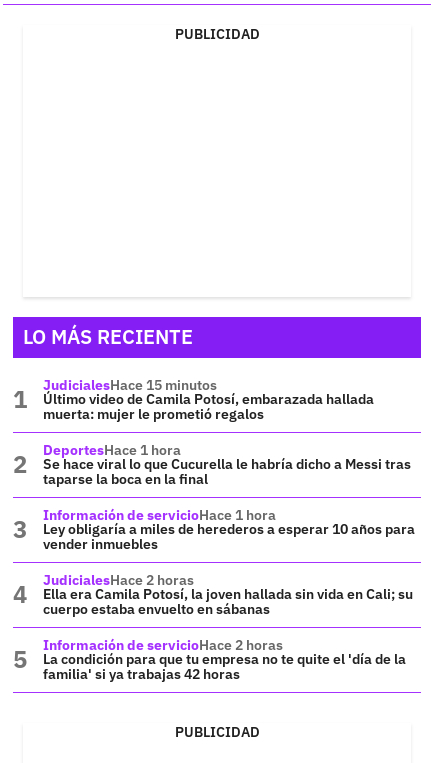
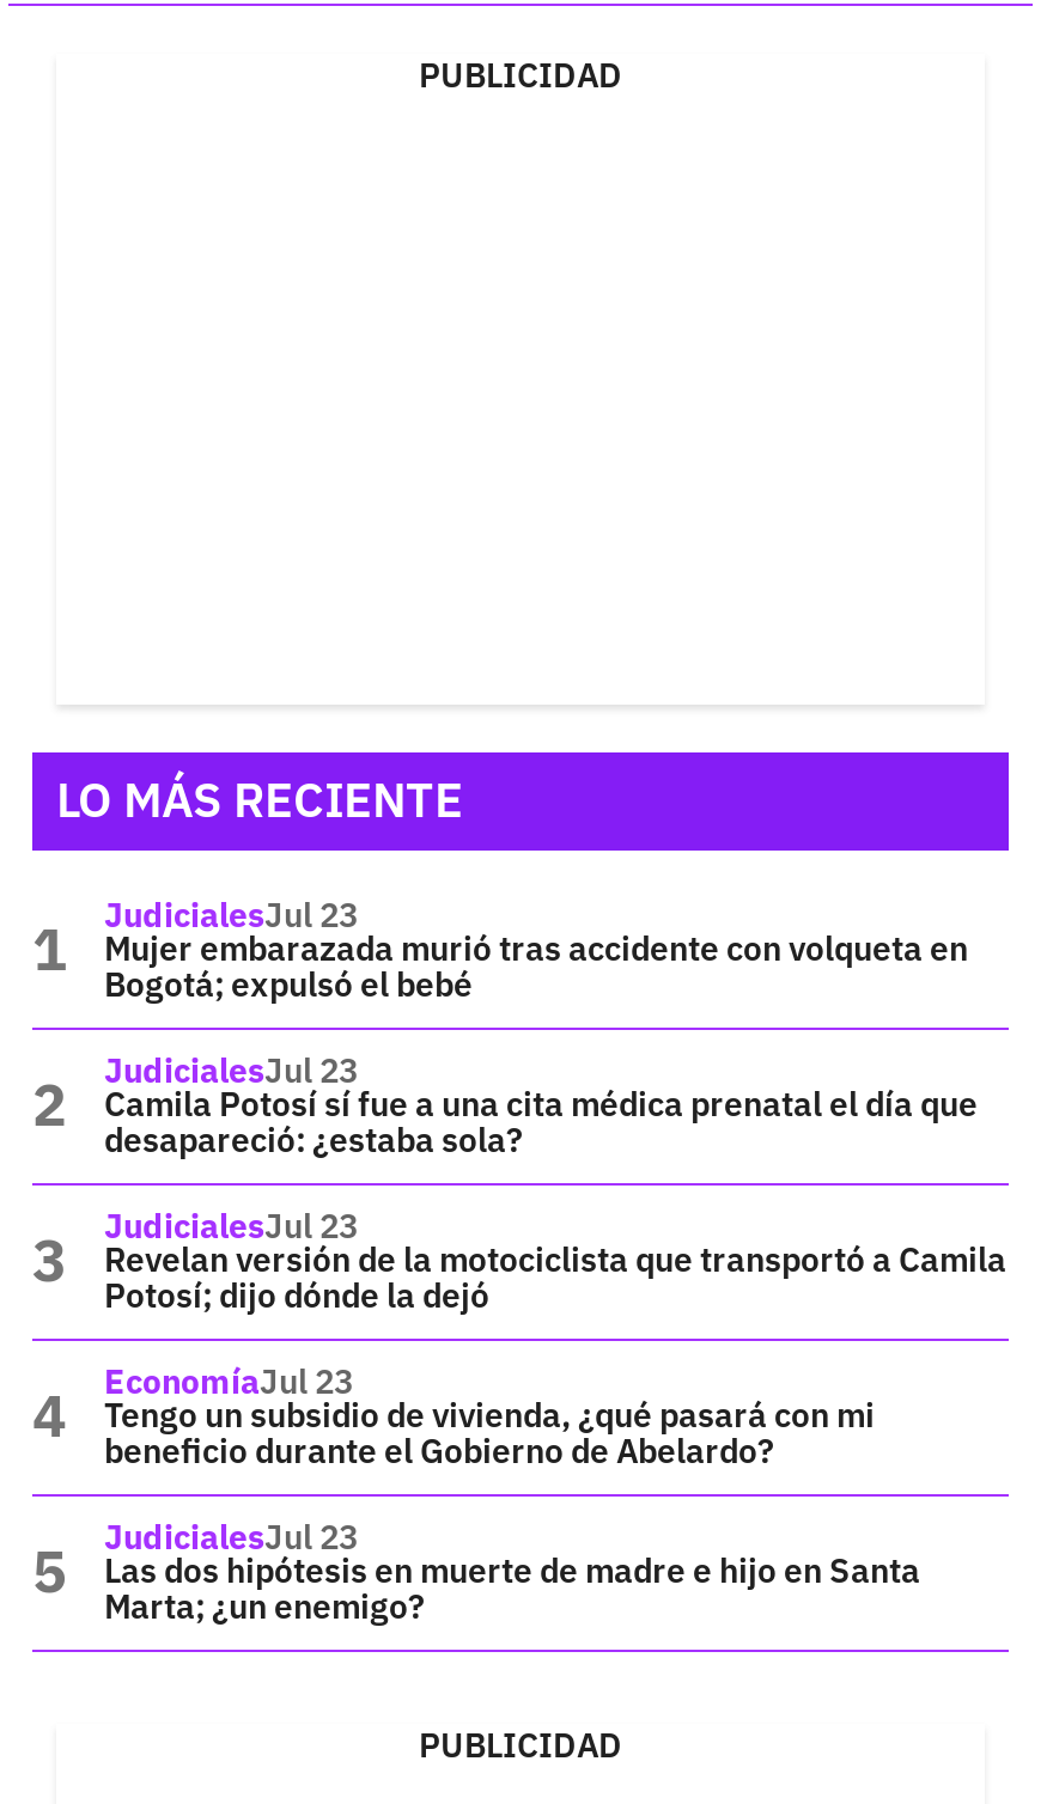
- JudicialesHace 15 minutos
- Último video de Camila Potosí, embarazada hallada
- muerta: mujer le prometió regalos
+ JudicialesJul 23
+ Mujer embarazada murió tras accidente con volqueta en
+ Bogotá; expulsó el bebé

- DeportesHace 1 hora
- Se hace viral lo que Cucurella le habría dicho a Messi tras
- taparse la boca en la final
+ JudicialesJul 23
+ Camila Potosí sí fue a una cita médica prenatal el día que
+ desapareció: ¿estaba sola?

- Información de servicioHace 1 hora
- Ley obligaría a miles de herederos a esperar 10 años para
- vender inmuebles
+ JudicialesJul 23
+ Revelan versión de la motociclista que transportó a Camila
+ Potosí; dijo dónde la dejó

- JudicialesHace 2 horas
- Ella era Camila Potosí, la joven hallada sin vida en Cali; su
- cuerpo estaba envuelto en sábanas
+ EconomíaJul 23
+ Tengo un subsidio de vivienda, ¿qué pasará con mi
+ beneficio durante el Gobierno de Abelardo?

- Información de servicioHace 2 horas
- La condición para que tu empresa no te quite el 'día de la
- familia' si ya trabajas 42 horas
+ JudicialesJul 23
+ Las dos hipótesis en muerte de madre e hijo en Santa
+ Marta; ¿un enemigo?
